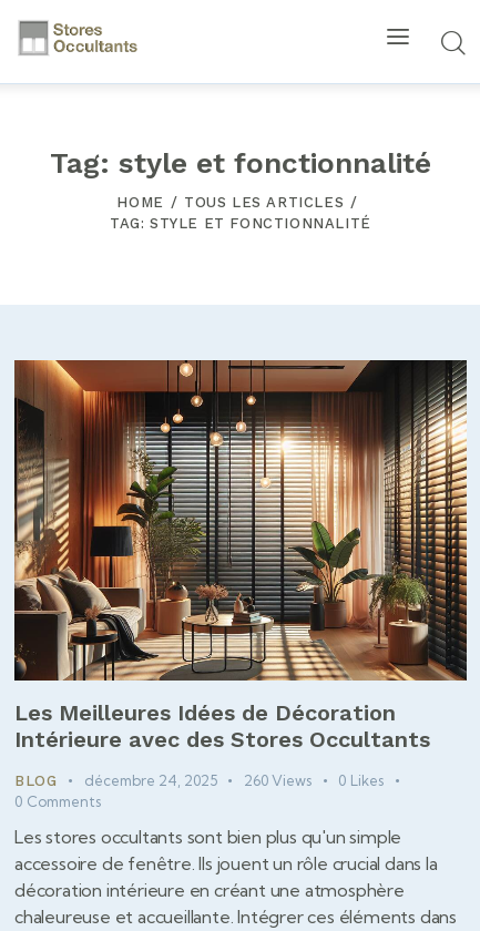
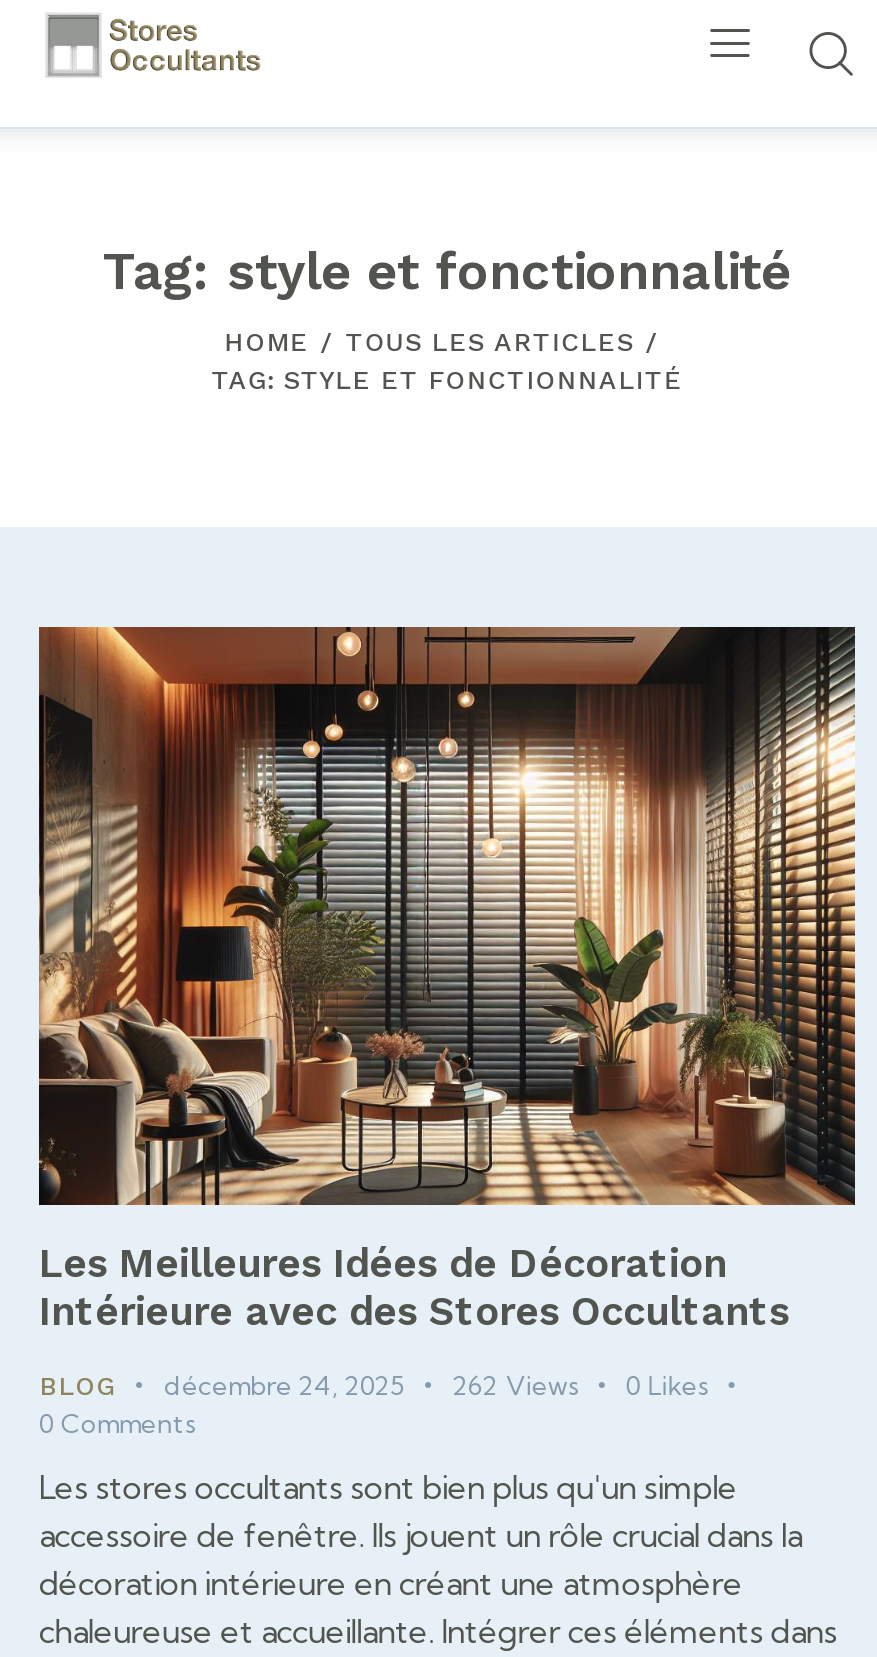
- BLOG décembre 24, 2025 260 Views 0 Likes
+ BLOG décembre 24, 2025 262 Views 0 Likes
